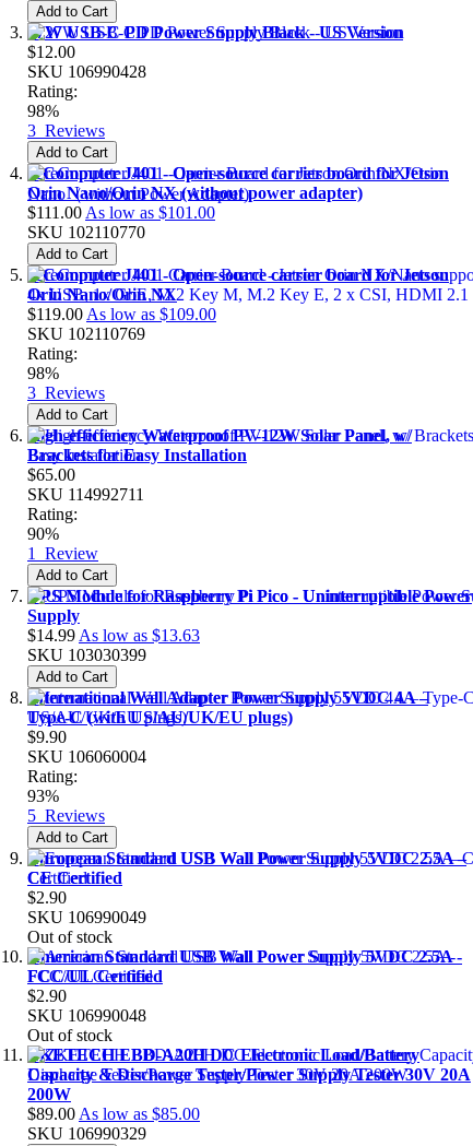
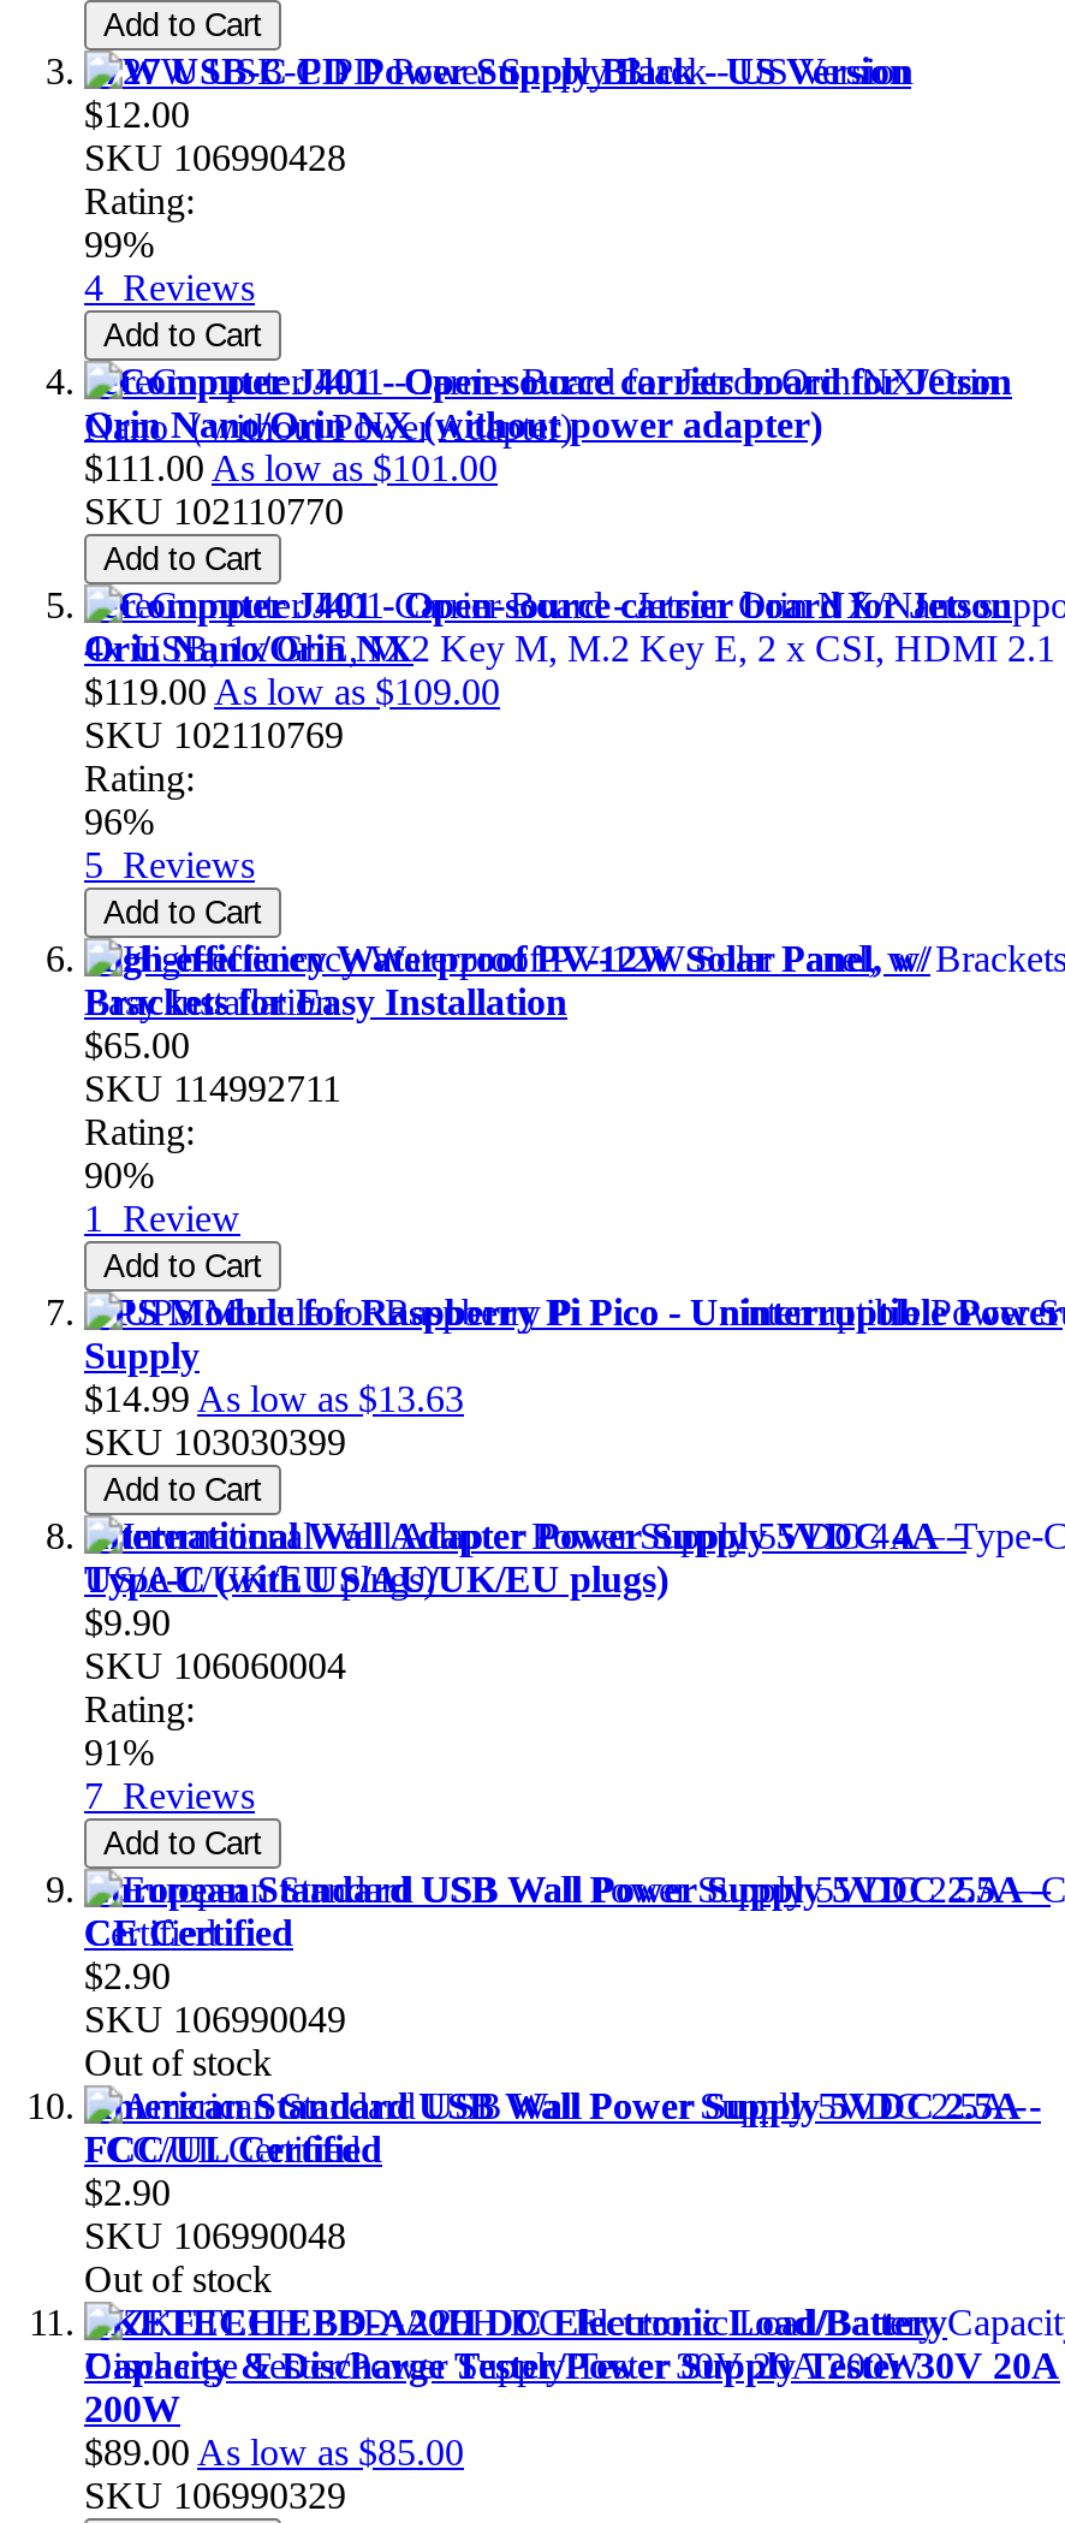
- 98%
+ 99%

- 3 Reviews
+ 4 Reviews

- 98%
+ 96%

- 3 Reviews
+ 5 Reviews

- 93%
+ 91%

- 5 Reviews
+ 7 Reviews
